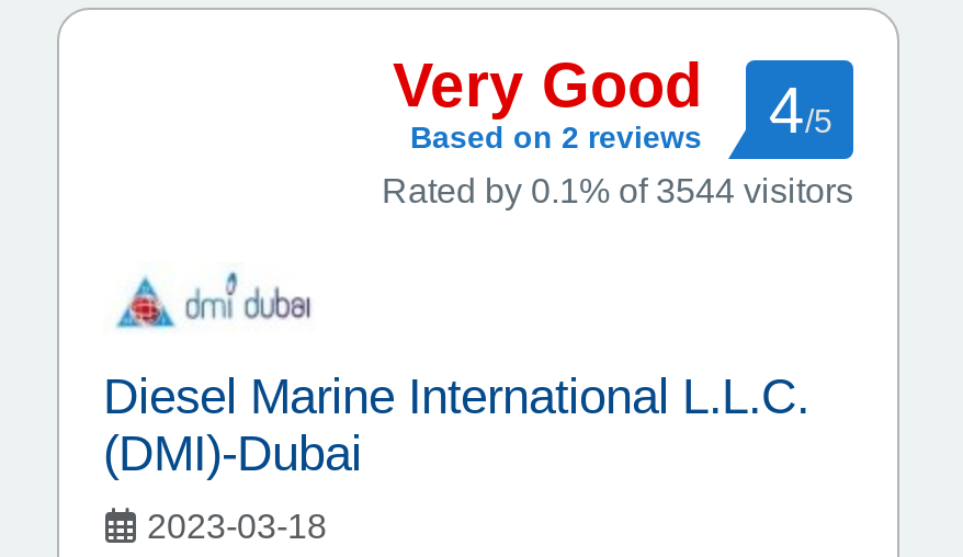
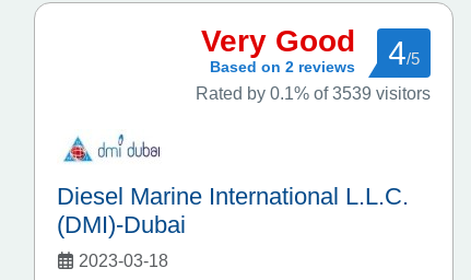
- Rated by 0.1% of 3544 visitors
+ Rated by 0.1% of 3539 visitors
